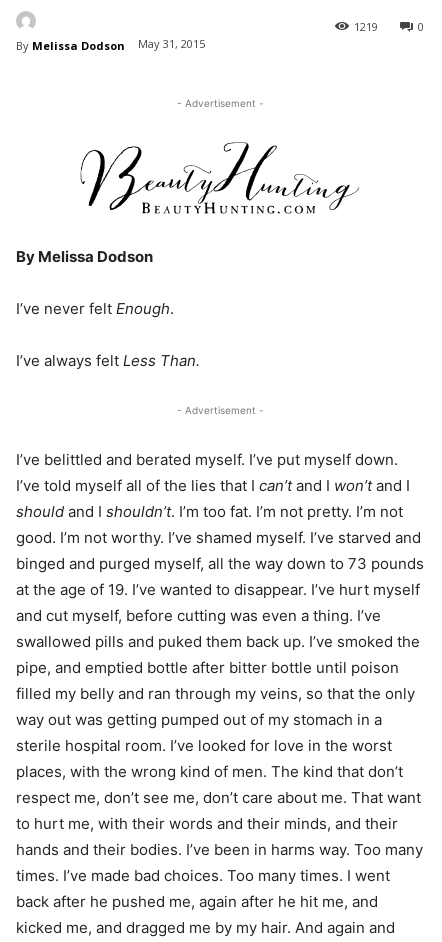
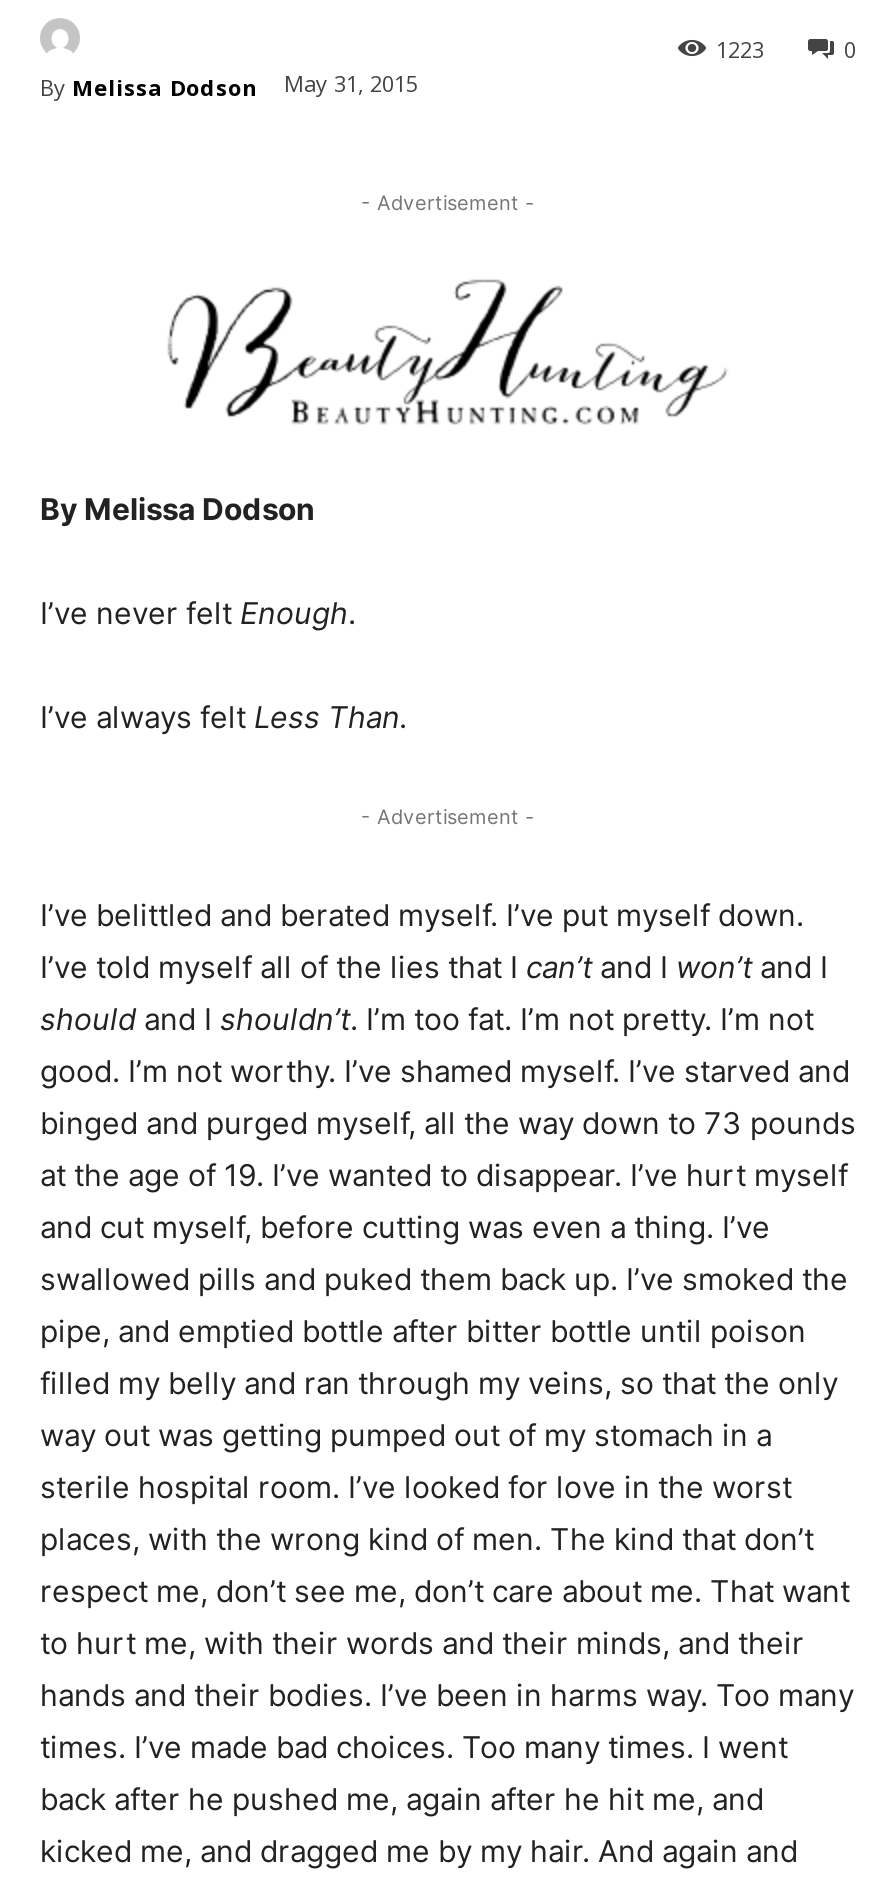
- 1219
+ 1223
